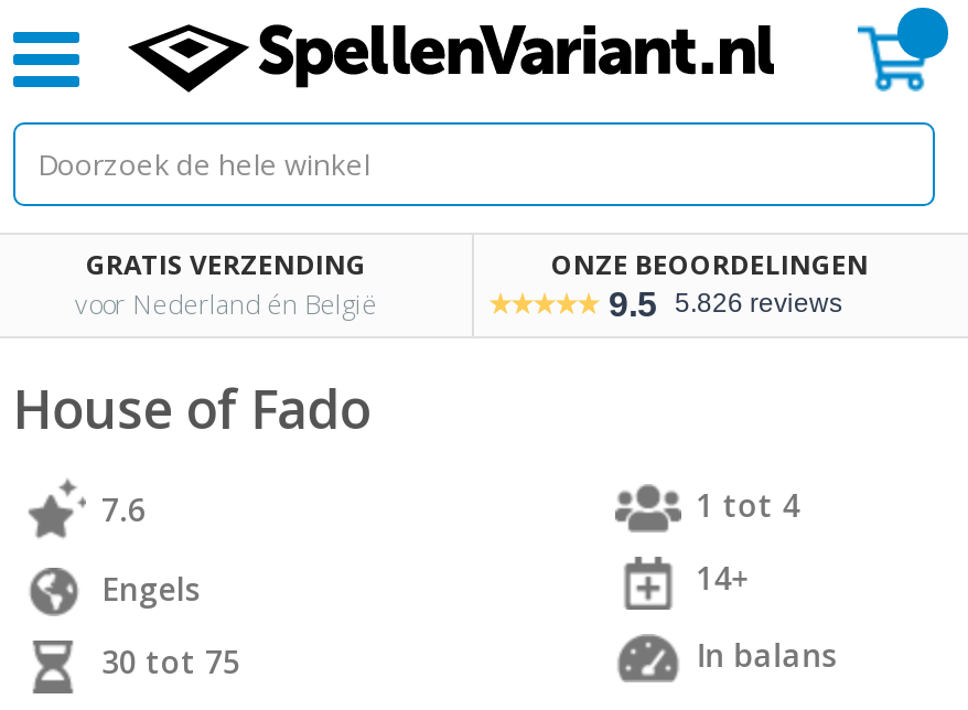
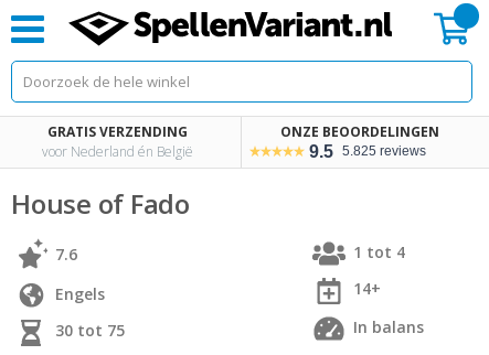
- 9.5 5.826 reviews
+ 9.5 5.825 reviews
